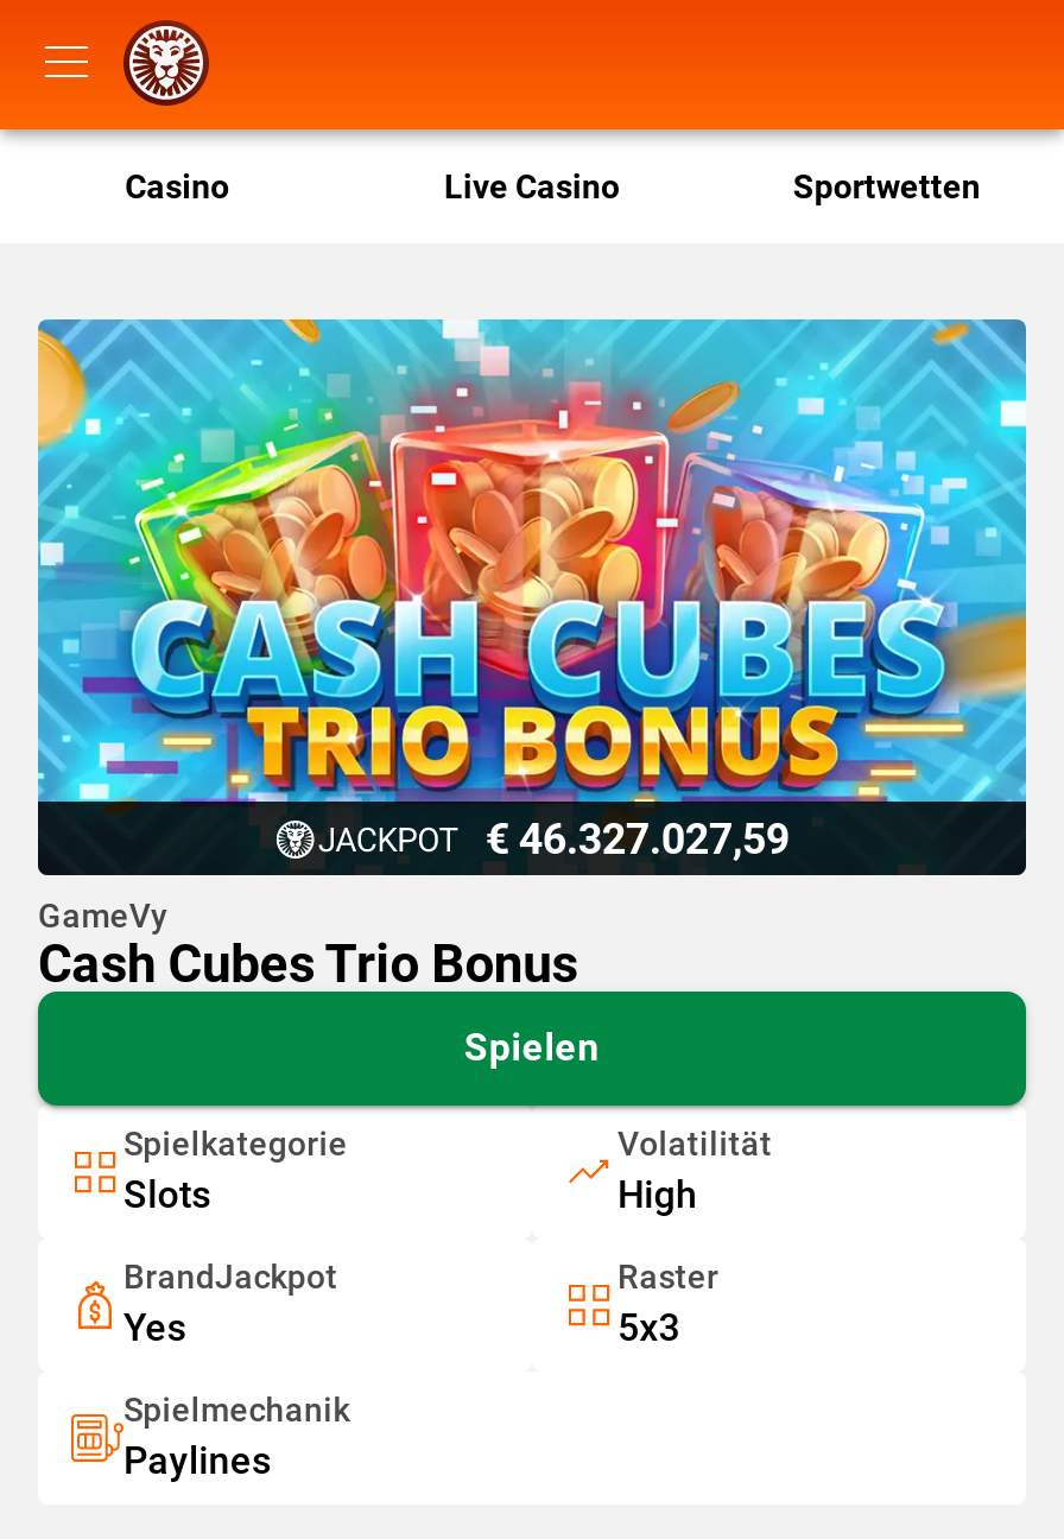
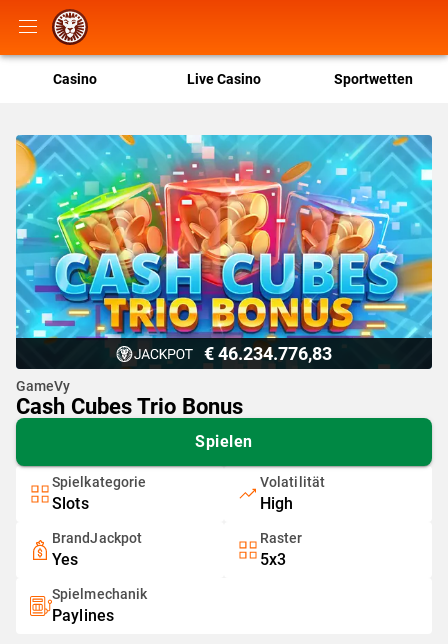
- € 46.327.027,59
+ € 46.234.776,83
